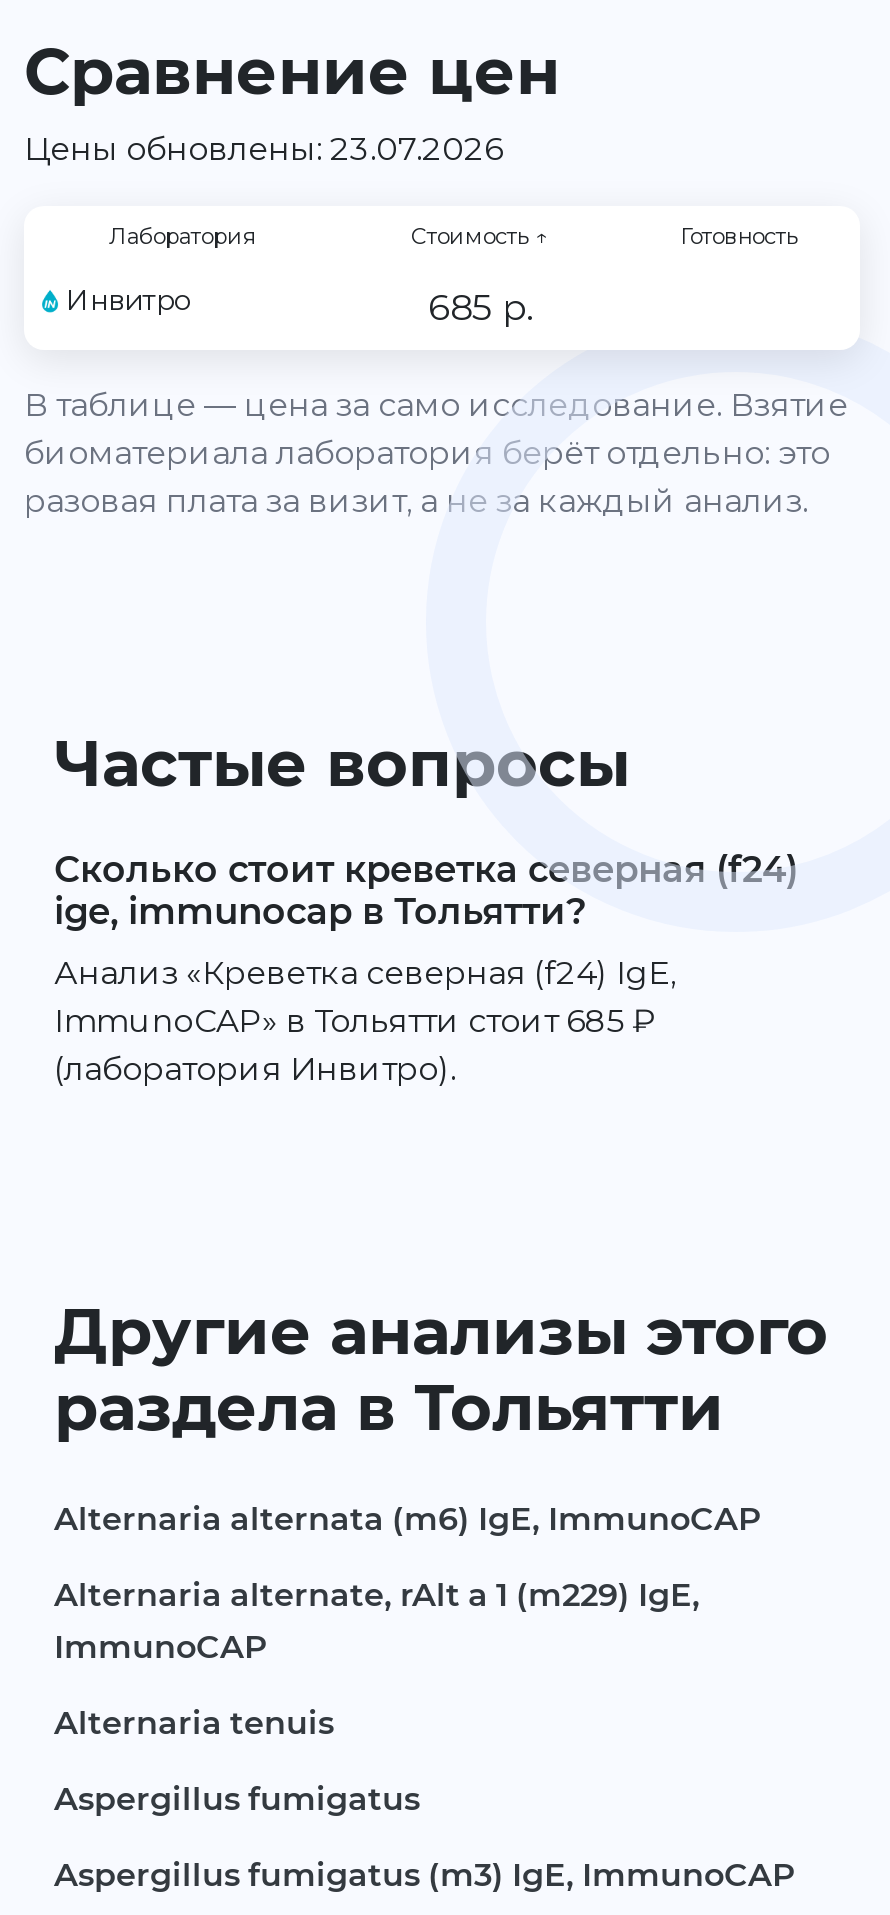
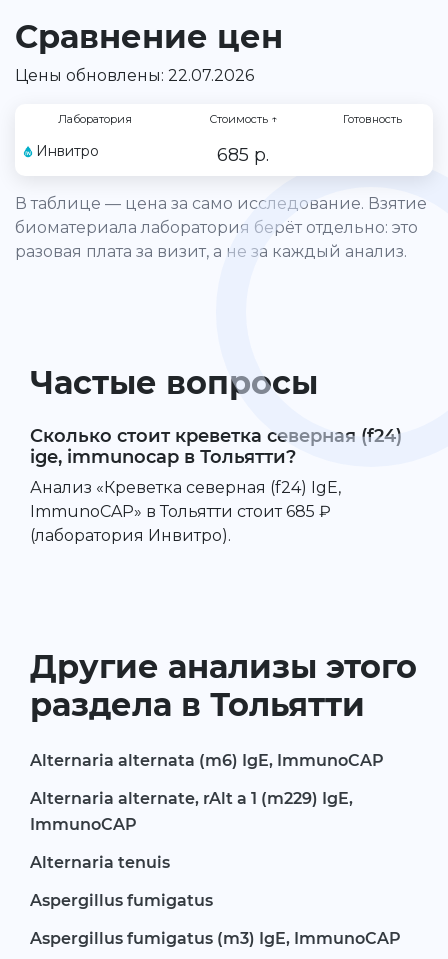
- Цены обновлены: 23.07.2026
+ Цены обновлены: 22.07.2026
